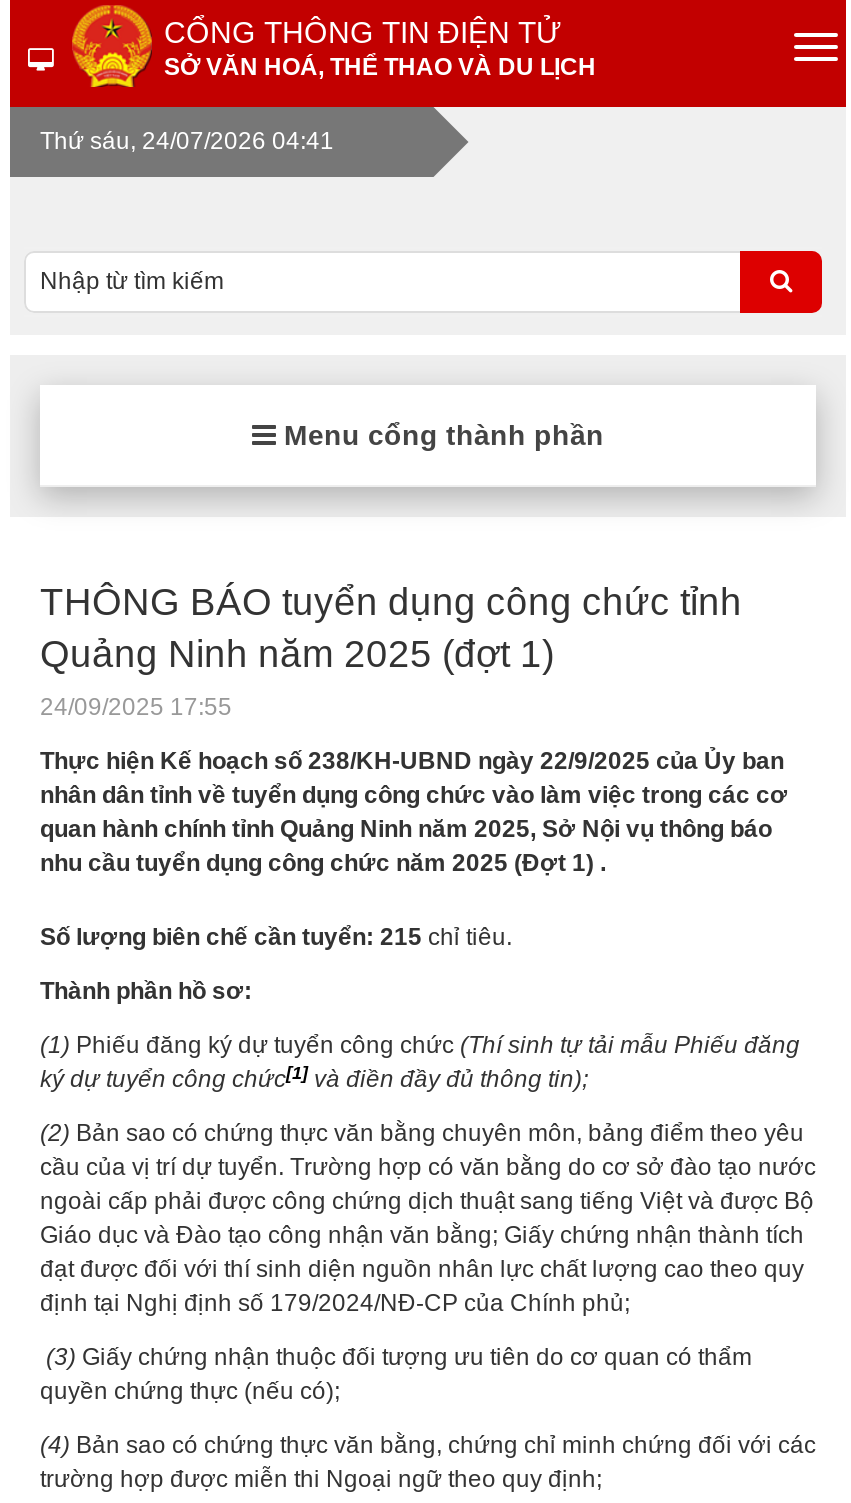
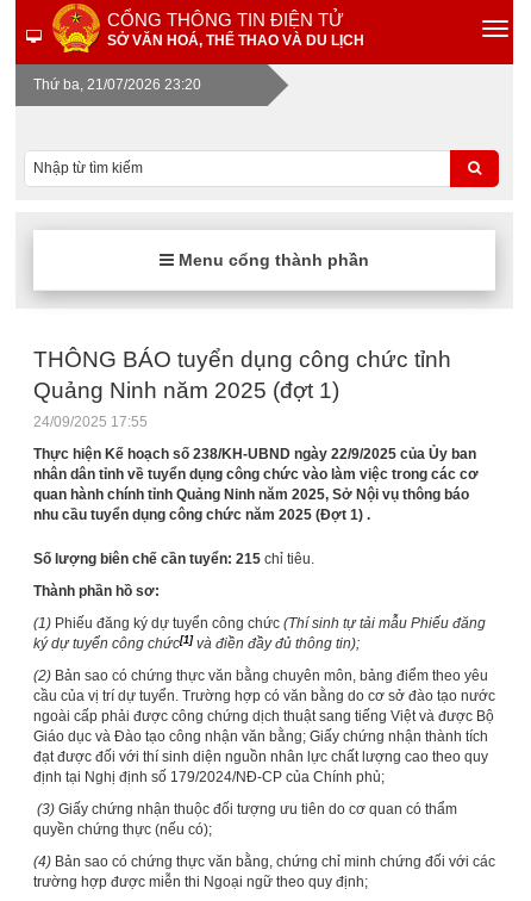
- Thứ sáu, 24/07/2026 04:41
+ Thứ ba, 21/07/2026 23:20
